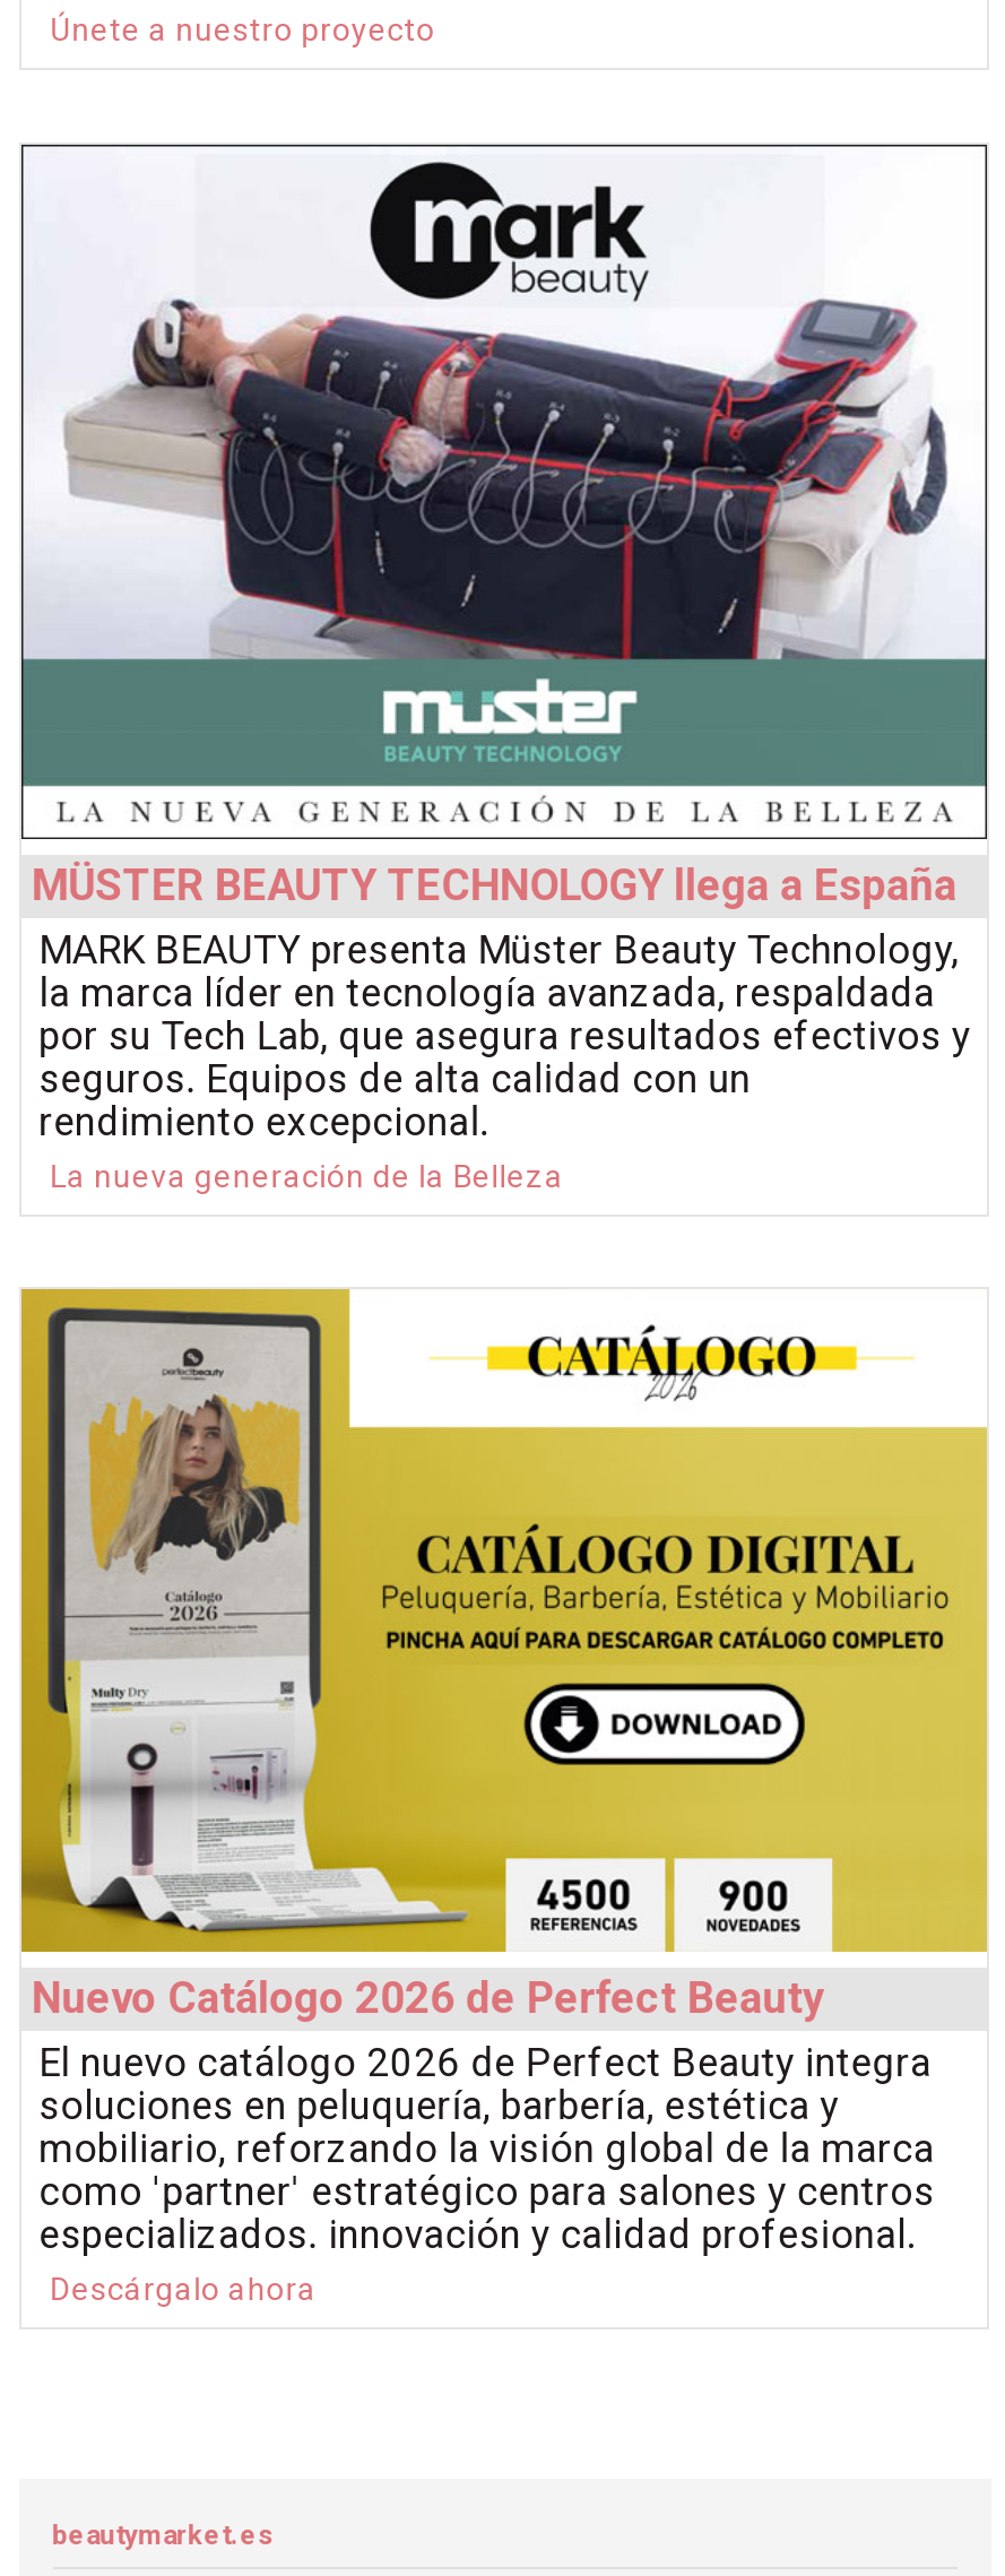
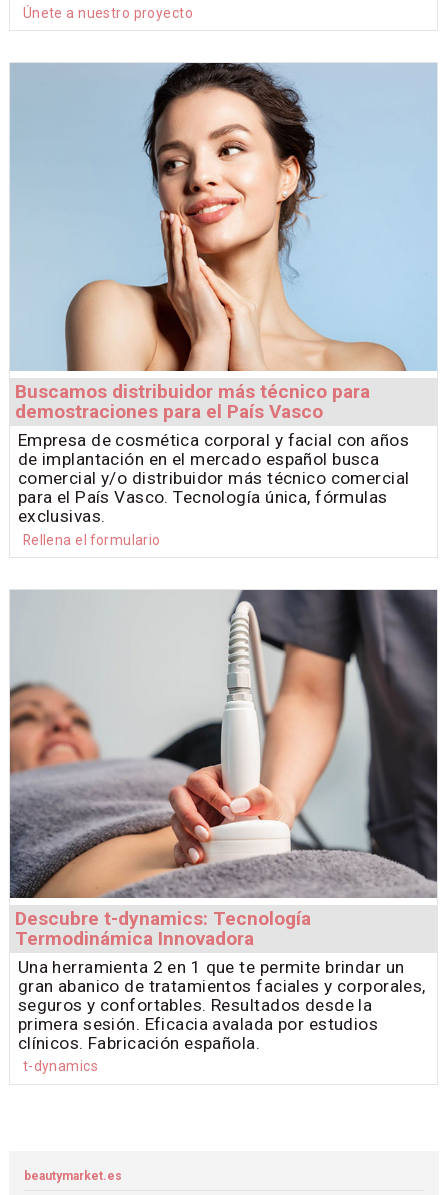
- [image]
- MÜSTER BEAUTY TECHNOLOGY llega a España
- MARK BEAUTY presenta Müster Beauty Technology,
- la marca líder en tecnología avanzada, respaldada
- por su Tech Lab, que asegura resultados efectivos y
- seguros. Equipos de alta calidad con un
- rendimiento excepcional.
- La nueva generación de la Belleza
+ [image]
+ Buscamos distribuidor más técnico para
+ demostraciones para el País Vasco
+ Empresa de cosmética corporal y facial con años
+ de implantación en el mercado español busca
+ comercial y/o distribuidor más técnico comercial
+ para el País Vasco. Tecnología única, fórmulas
+ exclusivas.
+ Rellena el formulario

- [image]
- Nuevo Catálogo 2026 de Perfect Beauty
- El nuevo catálogo 2026 de Perfect Beauty integra
- soluciones en peluquería, barbería, estética y
- mobiliario, reforzando la visión global de la marca
- como 'partner' estratégico para salones y centros
- especializados. innovación y calidad profesional.
- Descárgalo ahora
+ [image]
+ Descubre t-dynamics: Tecnología
+ Termodinámica Innovadora
+ Una herramienta 2 en 1 que te permite brindar un
+ gran abanico de tratamientos faciales y corporales,
+ seguros y confortables. Resultados desde la
+ primera sesión. Eficacia avalada por estudios
+ clínicos. Fabricación española.
+ t-dynamics
